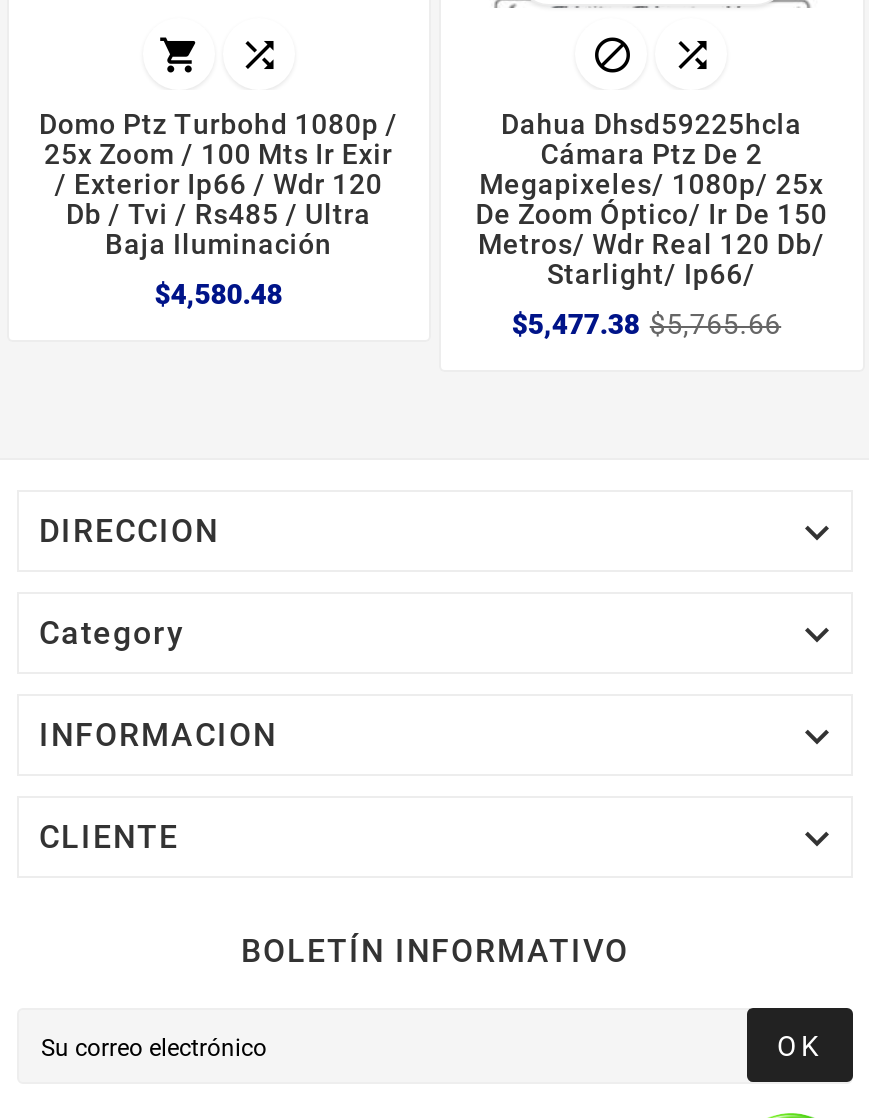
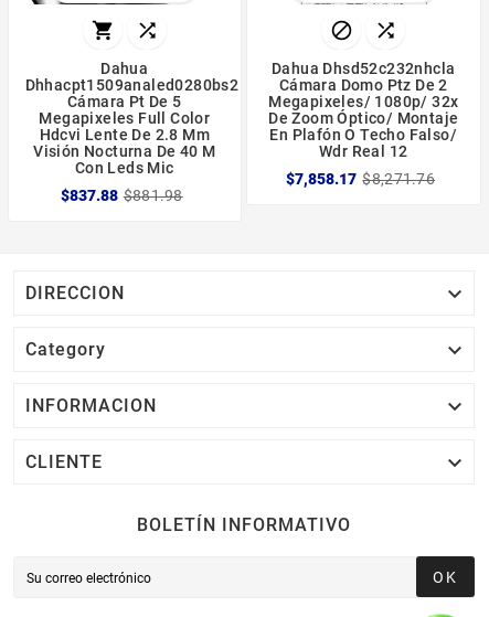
- Domo Ptz Turbohd 1080p /
- 25x Zoom / 100 Mts Ir Exir
- / Exterior Ip66 / Wdr 120
- Db / Tvi / Rs485 / Ultra
- Baja Iluminación
+ Dahua
+ Dhhacpt1509analed0280bs2
+ Cámara Pt De 5
+ Megapixeles Full Color
+ Hdcvi Lente De 2.8 Mm
+ Visión Nocturna De 40 M
+ Con Leds Mic

- Dahua Dhsd59225hcla
- Cámara Ptz De 2
- Megapixeles/ 1080p/ 25x
- De Zoom Óptico/ Ir De 150
- Metros/ Wdr Real 120 Db/
- Starlight/ Ip66/
+ Dahua Dhsd52c232nhcla
+ Cámara Domo Ptz De 2
+ Megapixeles/ 1080p/ 32x
+ De Zoom Óptico/ Montaje
+ En Plafón O Techo Falso/
+ Wdr Real 12

- $4,580.48
+ $837.88 $881.98

- $5,477.38 $5,765.66
+ $7,858.17 $8,271.76
